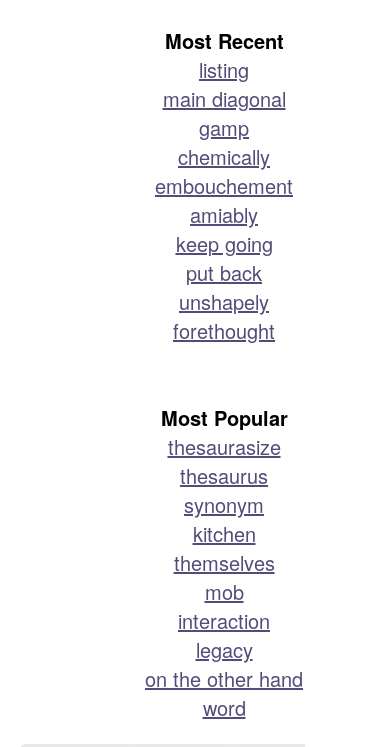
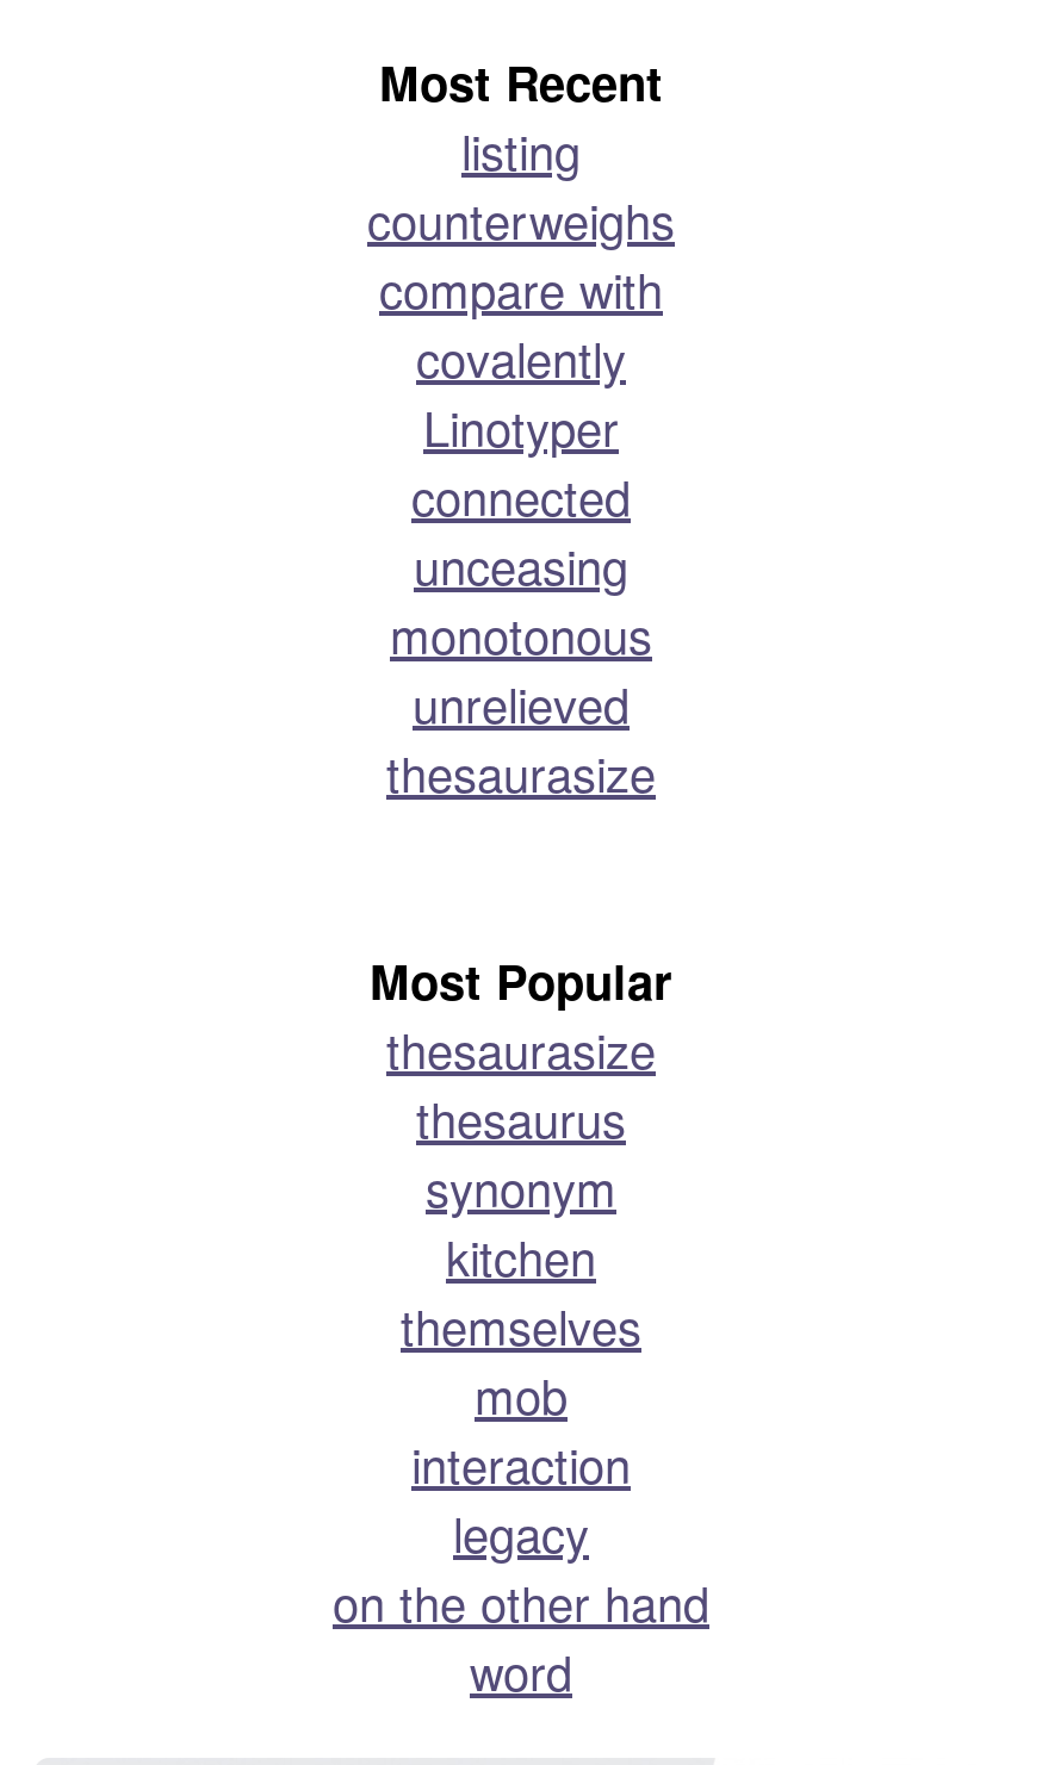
- main diagonal
- gamp
- chemically
- embouchement
- amiably
- keep going
- put back
- unshapely
- forethought
+ counterweighs
+ compare with
+ covalently
+ Linotyper
+ connected
+ unceasing
+ monotonous
+ unrelieved
+ thesaurasize
